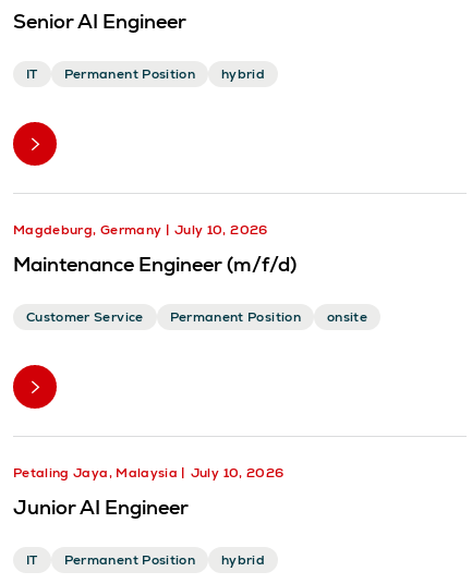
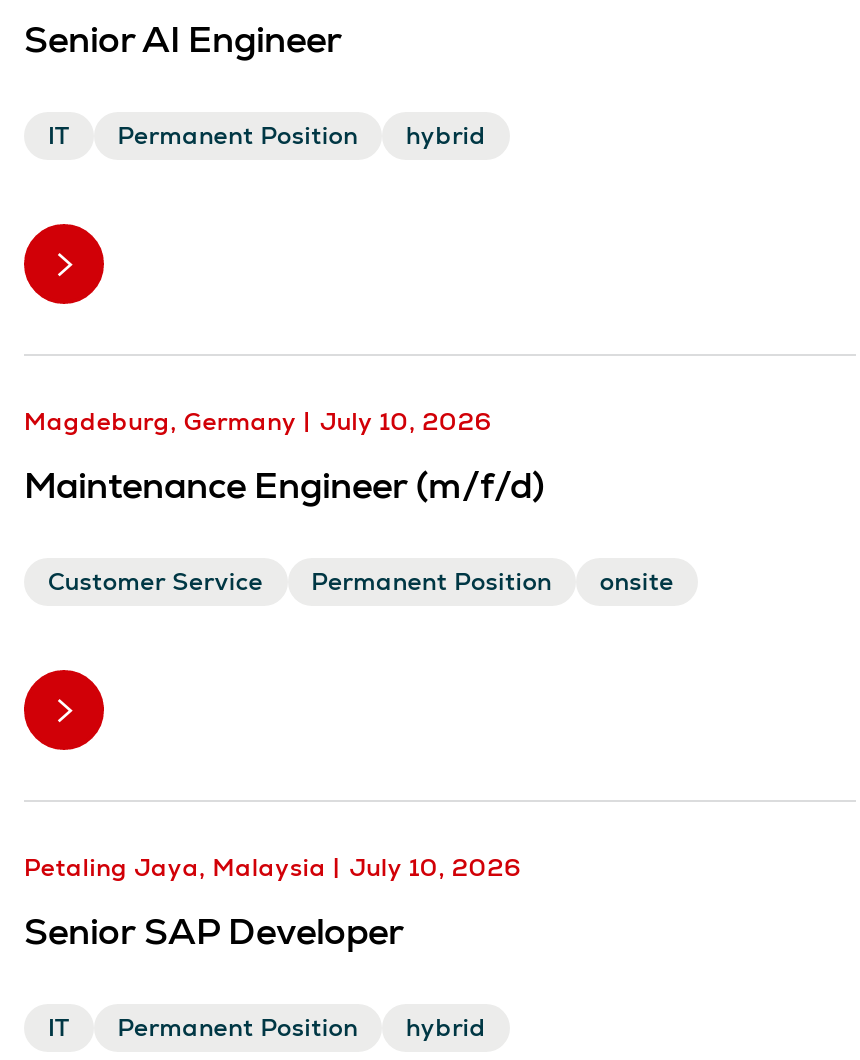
- Junior AI Engineer
+ Senior SAP Developer
